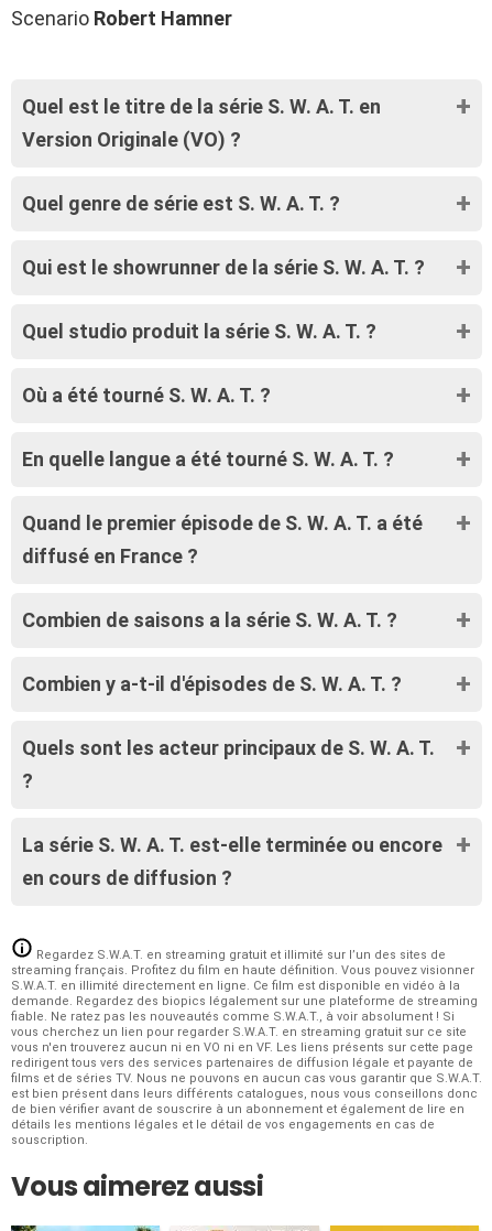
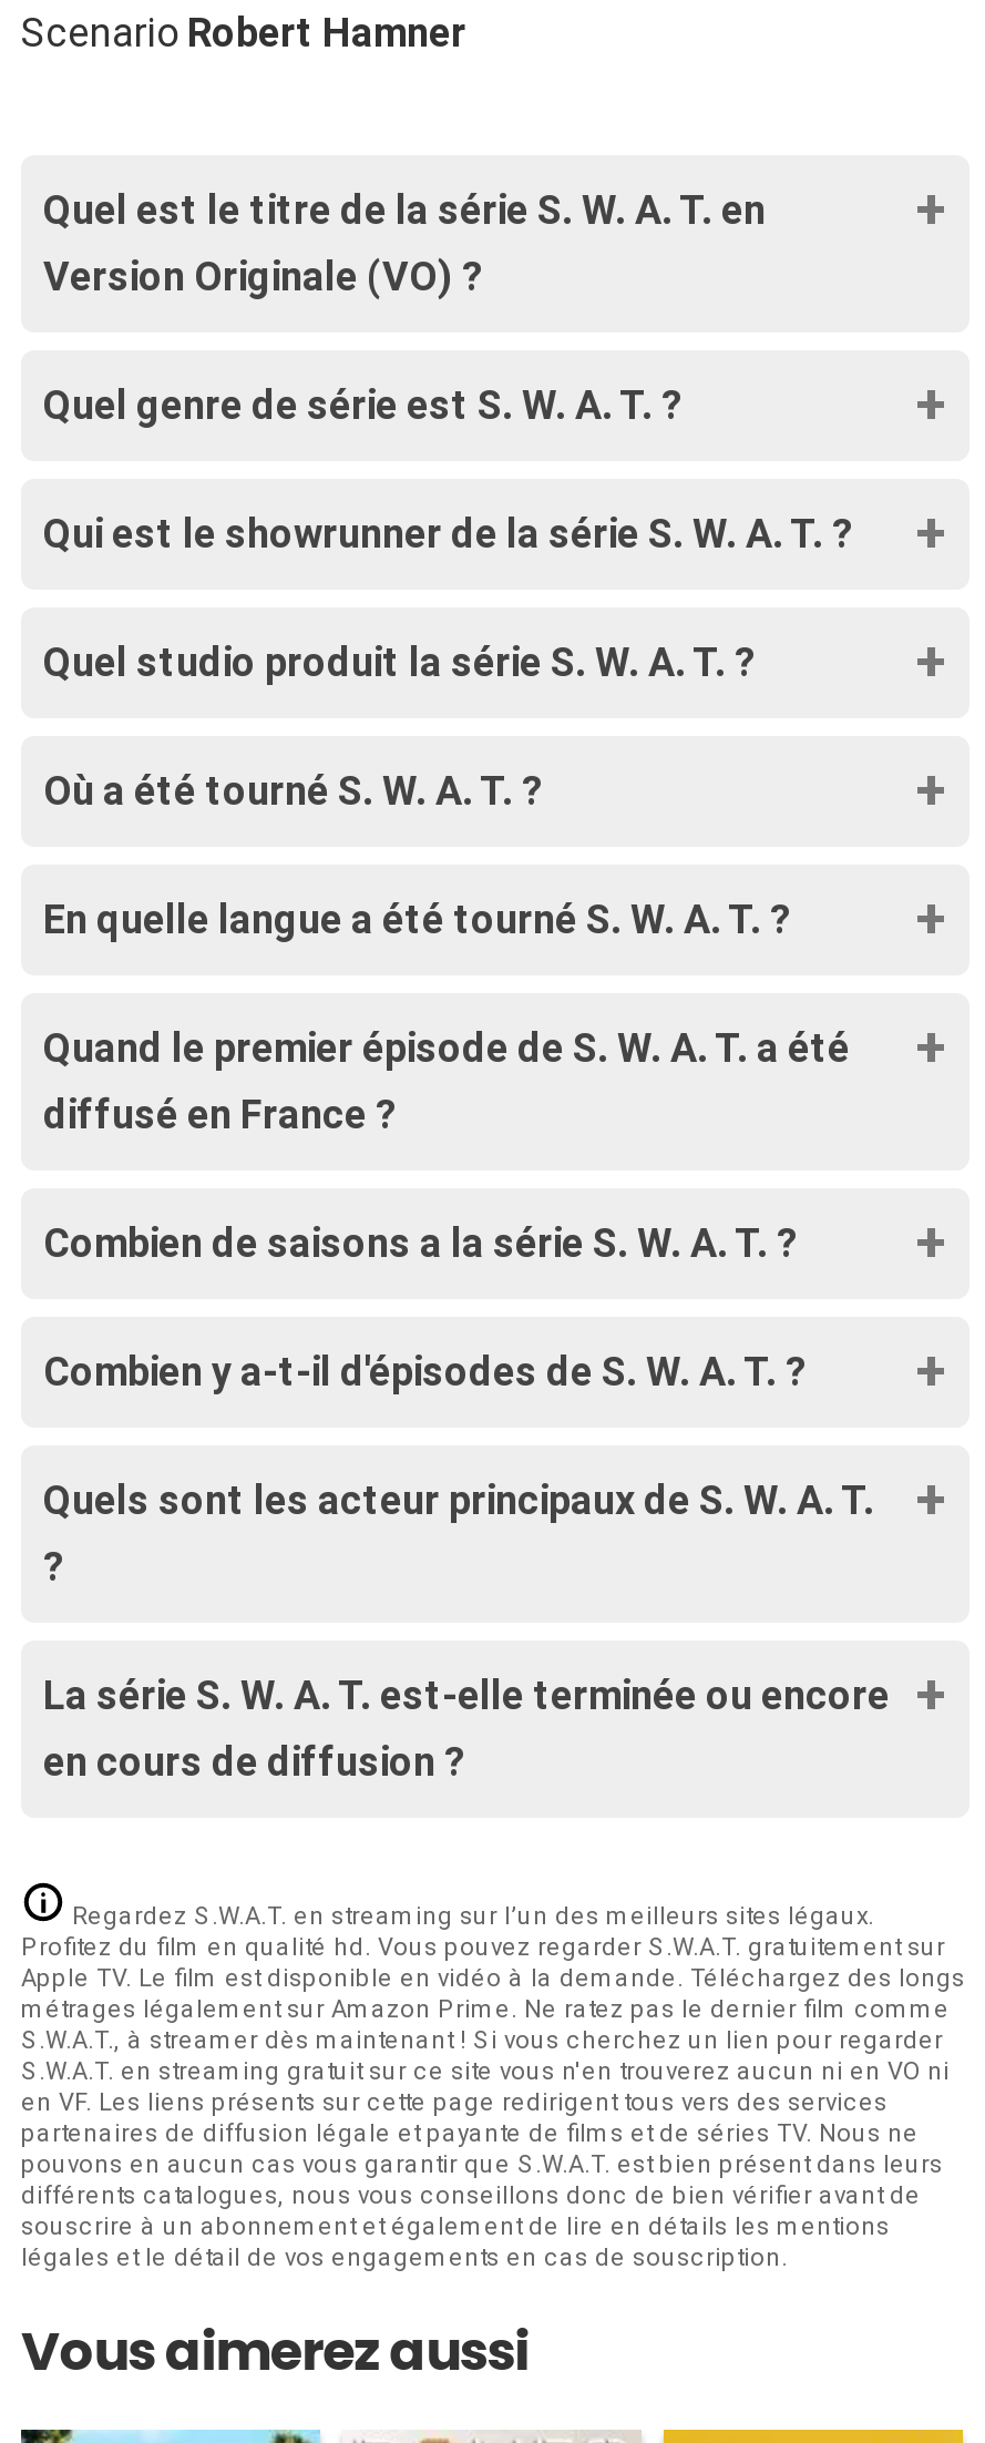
- Regardez S.W.A.T. en streaming gratuit et illimité sur l’un des sites de
- streaming français. Profitez du film en haute définition. Vous pouvez visionner
- S.W.A.T. en illimité directement en ligne. Ce film est disponible en vidéo à la
- demande. Regardez des biopics légalement sur une plateforme de streaming
- fiable. Ne ratez pas les nouveautés comme S.W.A.T., à voir absolument ! Si
- vous cherchez un lien pour regarder S.W.A.T. en streaming gratuit sur ce site
- vous n'en trouverez aucun ni en VO ni en VF. Les liens présents sur cette page
- redirigent tous vers des services partenaires de diffusion légale et payante de
- films et de séries TV. Nous ne pouvons en aucun cas vous garantir que S.W.A.T.
- est bien présent dans leurs différents catalogues, nous vous conseillons donc
- de bien vérifier avant de souscrire à un abonnement et également de lire en
- détails les mentions légales et le détail de vos engagements en cas de
- souscription.
+ Regardez S.W.A.T. en streaming sur l’un des meilleurs sites légaux.
+ Profitez du film en qualité hd. Vous pouvez regarder S.W.A.T. gratuitement sur
+ Apple TV. Le film est disponible en vidéo à la demande. Téléchargez des longs
+ métrages légalement sur Amazon Prime. Ne ratez pas le dernier film comme
+ S.W.A.T., à streamer dès maintenant ! Si vous cherchez un lien pour regarder
+ S.W.A.T. en streaming gratuit sur ce site vous n'en trouverez aucun ni en VO ni
+ en VF. Les liens présents sur cette page redirigent tous vers des services
+ partenaires de diffusion légale et payante de films et de séries TV. Nous ne
+ pouvons en aucun cas vous garantir que S.W.A.T. est bien présent dans leurs
+ différents catalogues, nous vous conseillons donc de bien vérifier avant de
+ souscrire à un abonnement et également de lire en détails les mentions
+ légales et le détail de vos engagements en cas de souscription.
